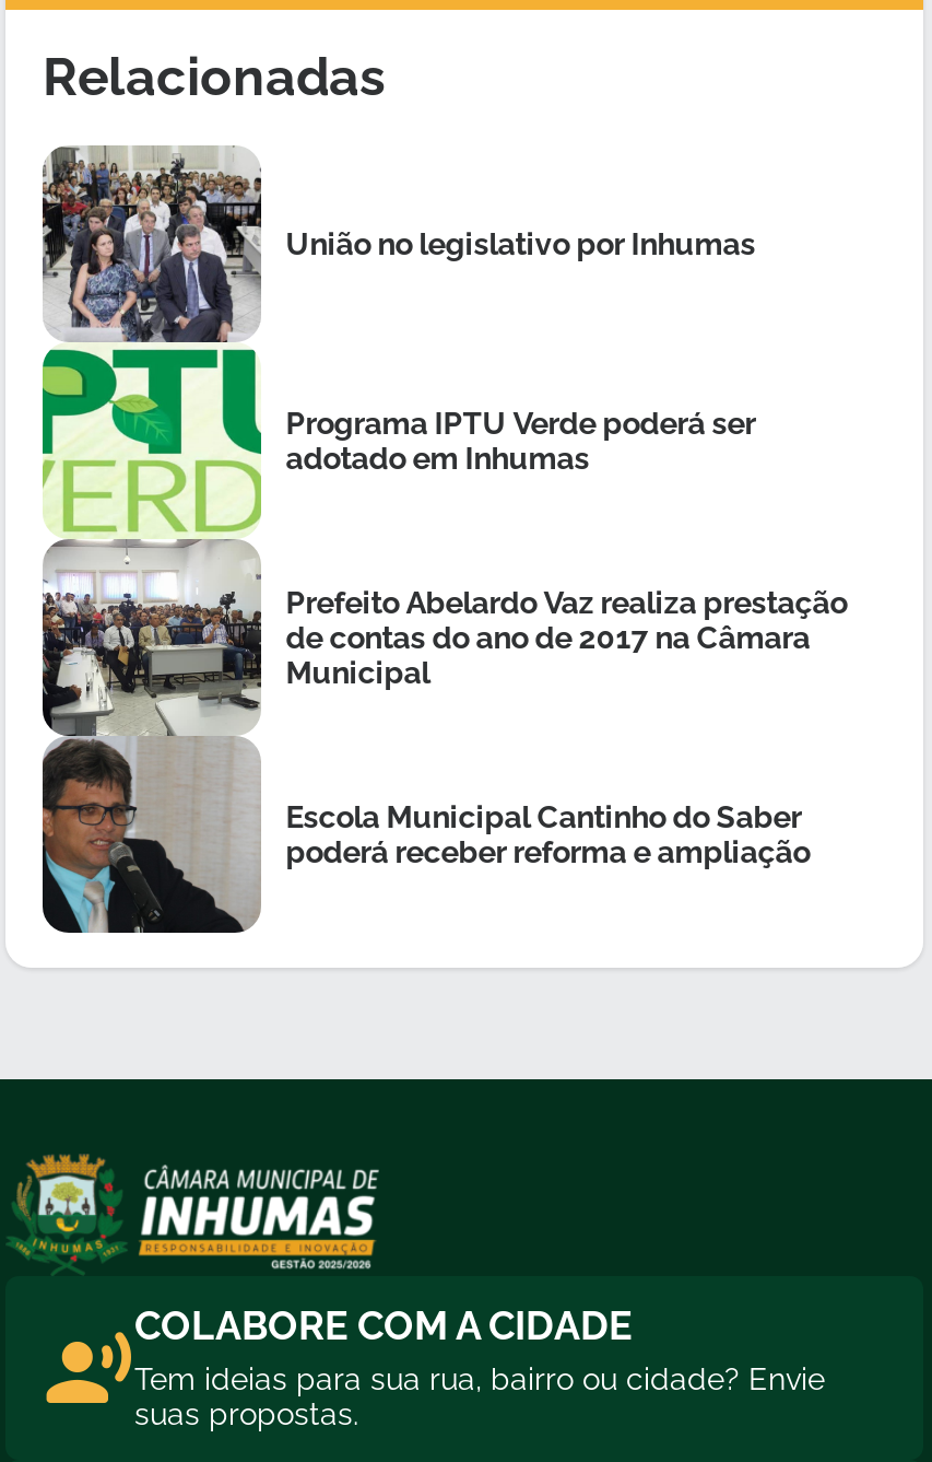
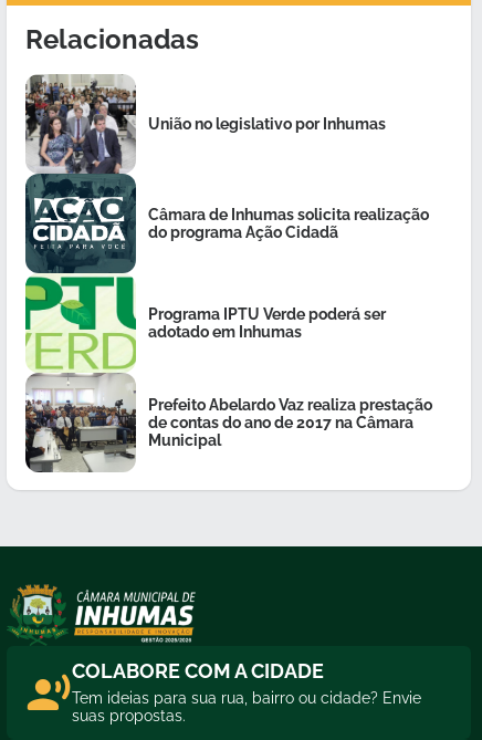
+ [image]
+ Câmara de Inhumas solicita realização
+ do programa Ação Cidadã

moved down: Programa IPTU Verde poderá ser | adotado em Inhumas | Prefeito Abelardo Vaz realiza prestação | de contas do ano de 2017 na Câmara | Municipal

- [image]
- Escola Municipal Cantinho do Saber
- poderá receber reforma e ampliação
